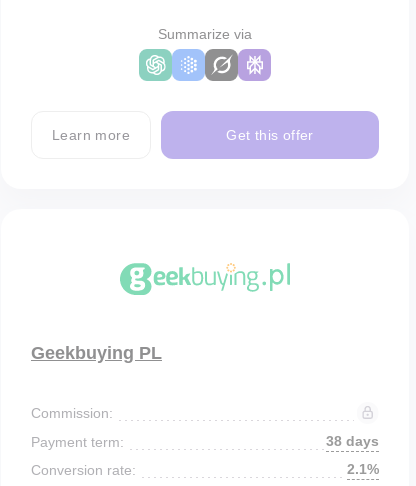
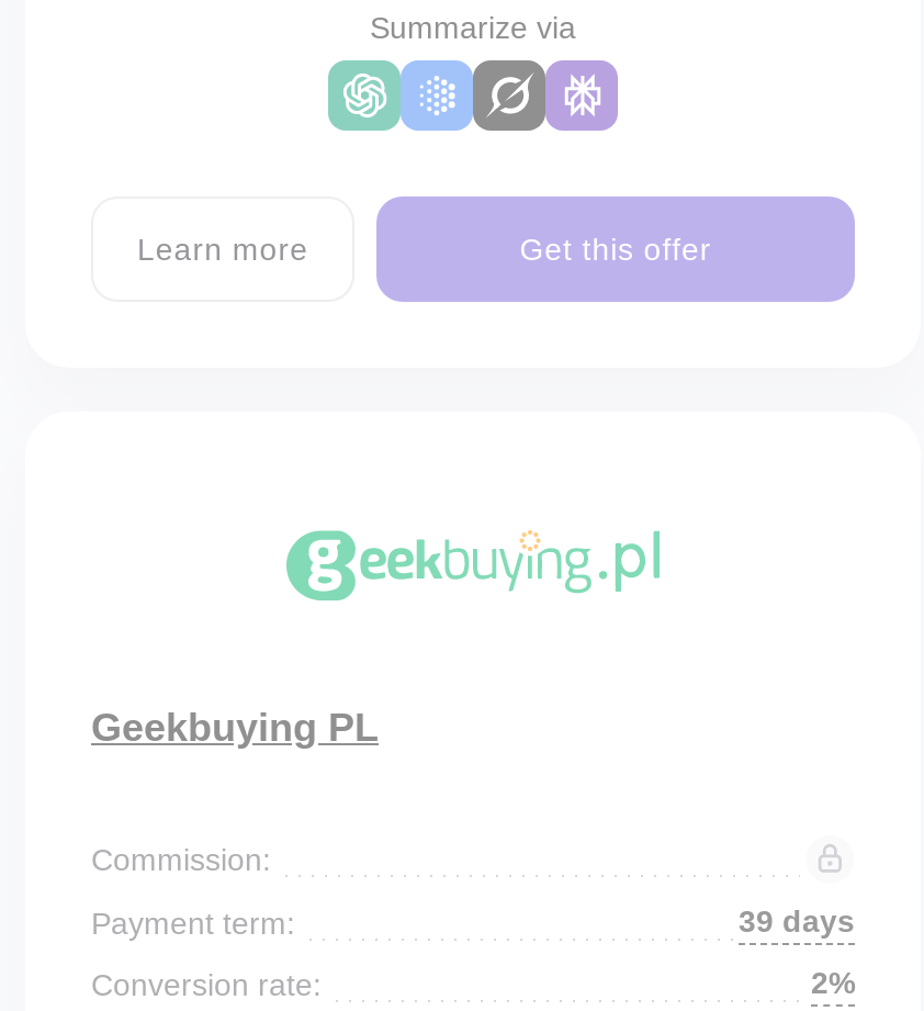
- 38 days
+ 39 days

- 2.1%
+ 2%
